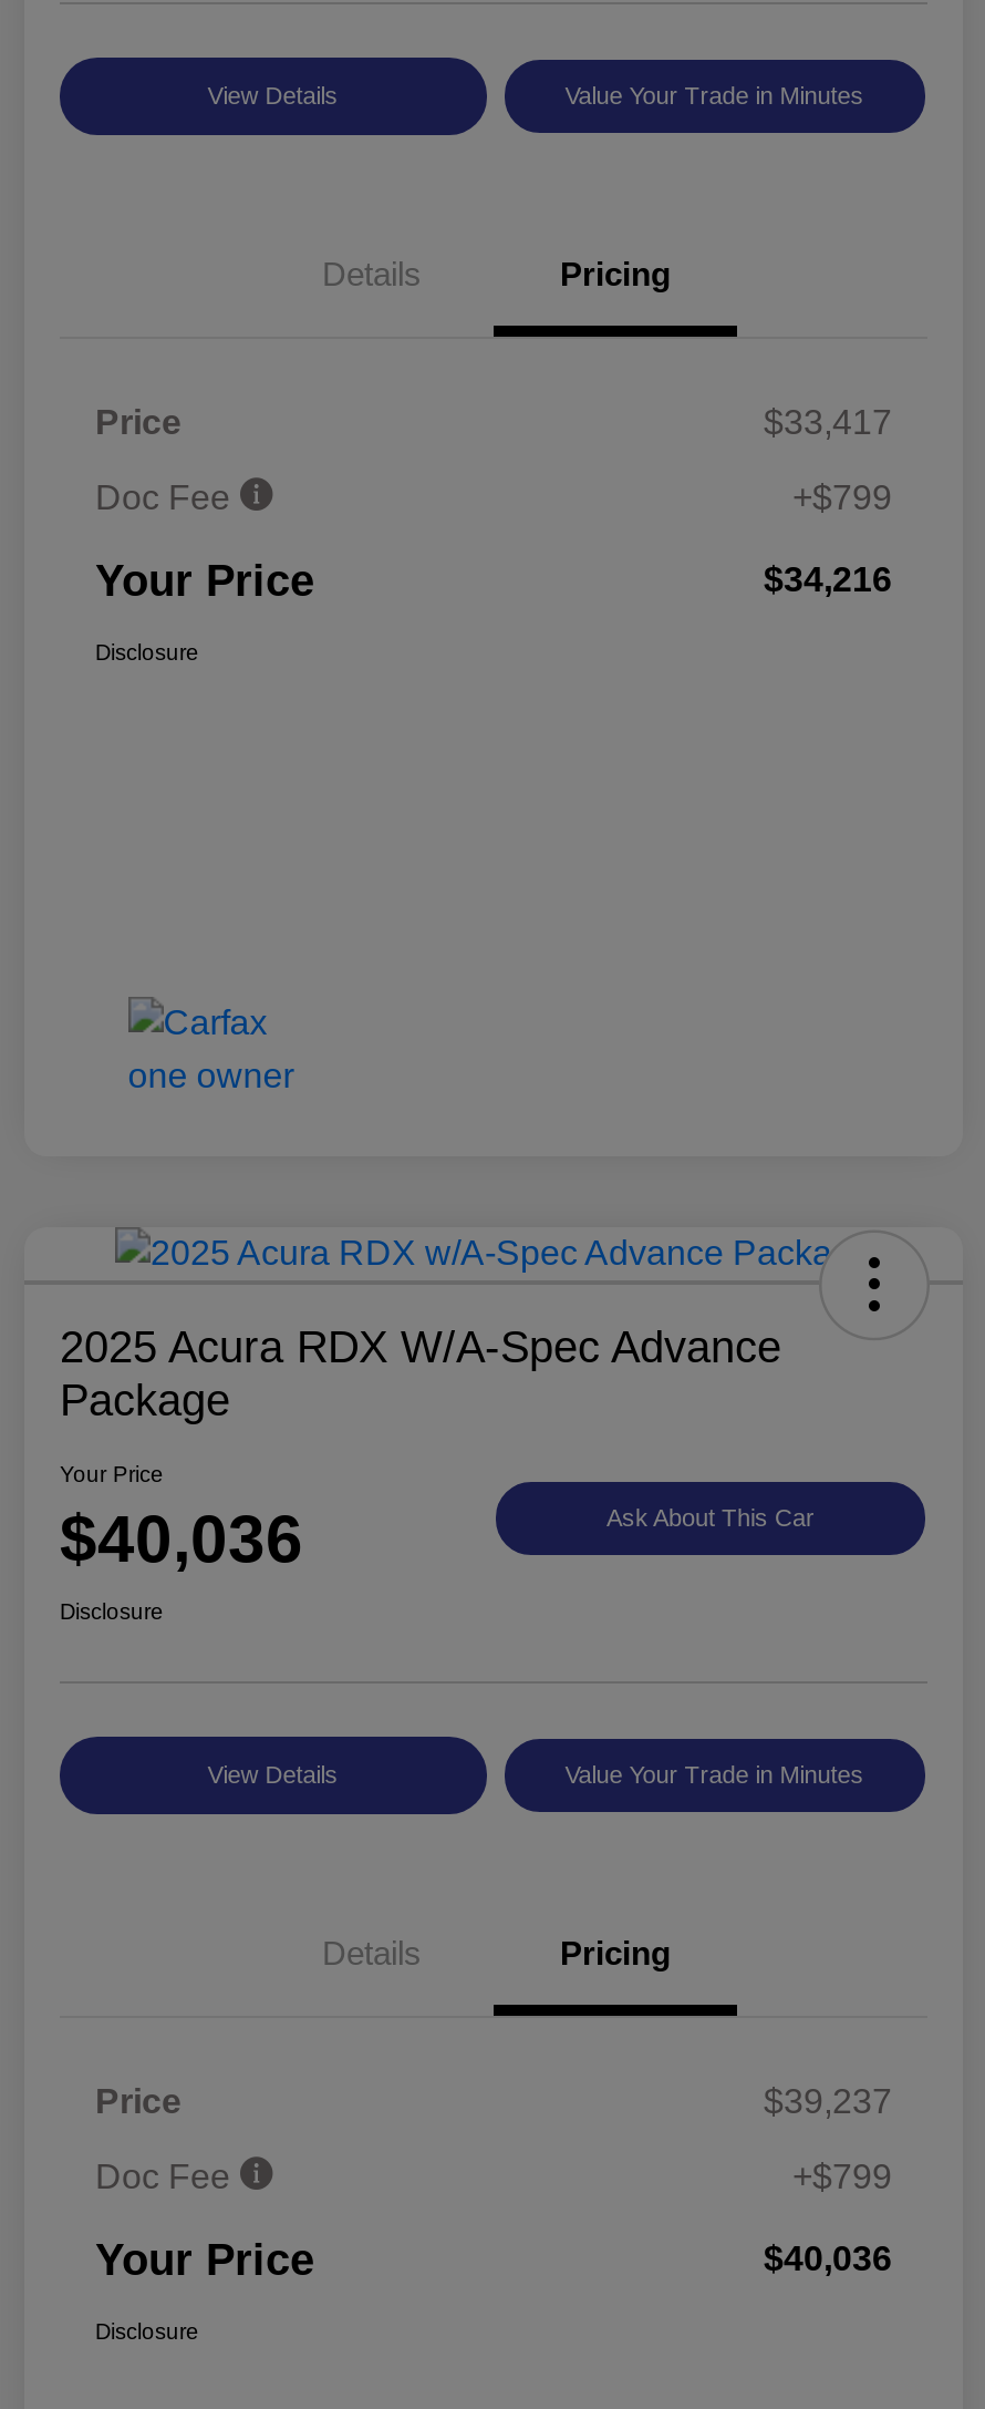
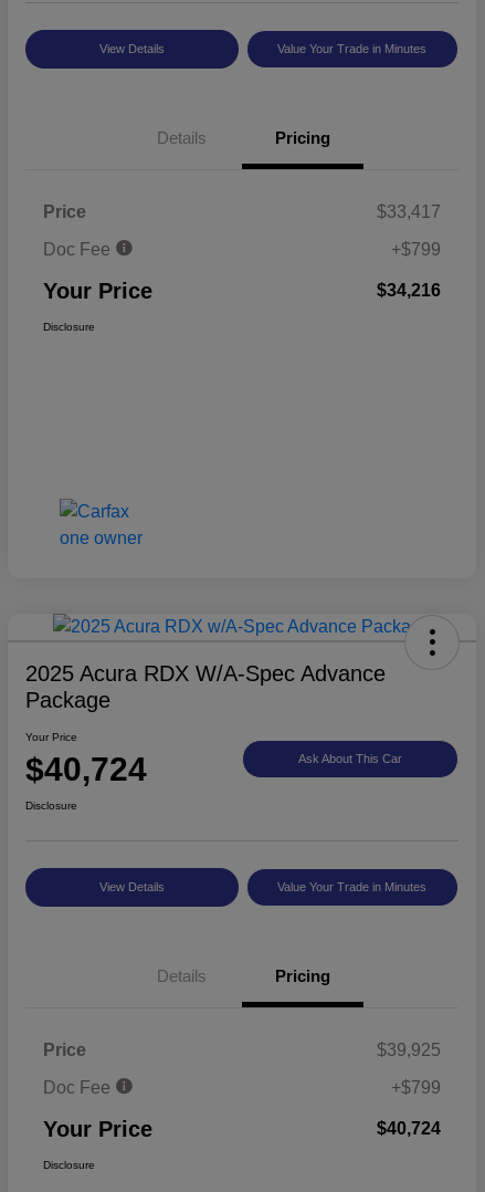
- $40,036
+ $40,724

- $39,237
+ $39,925

- $40,036
+ $40,724
